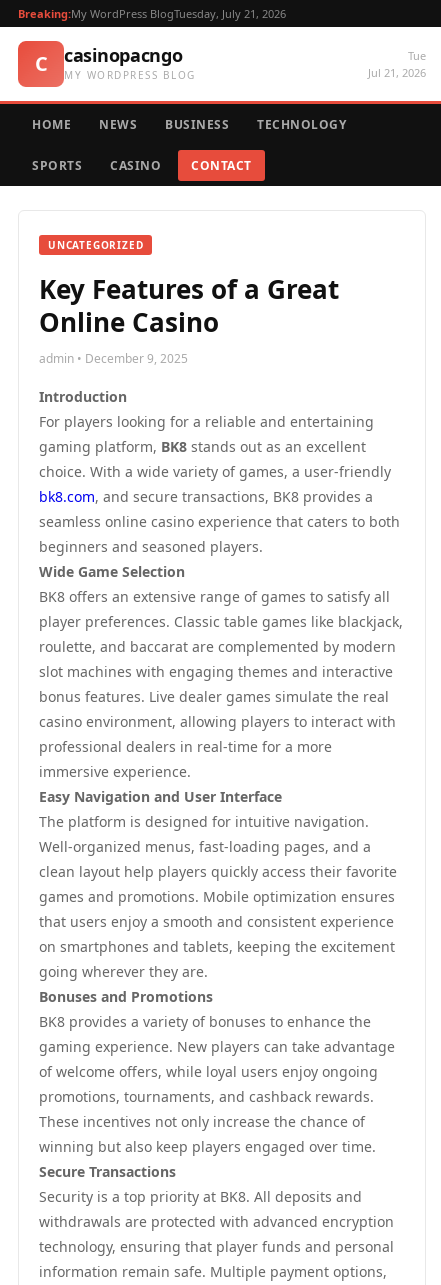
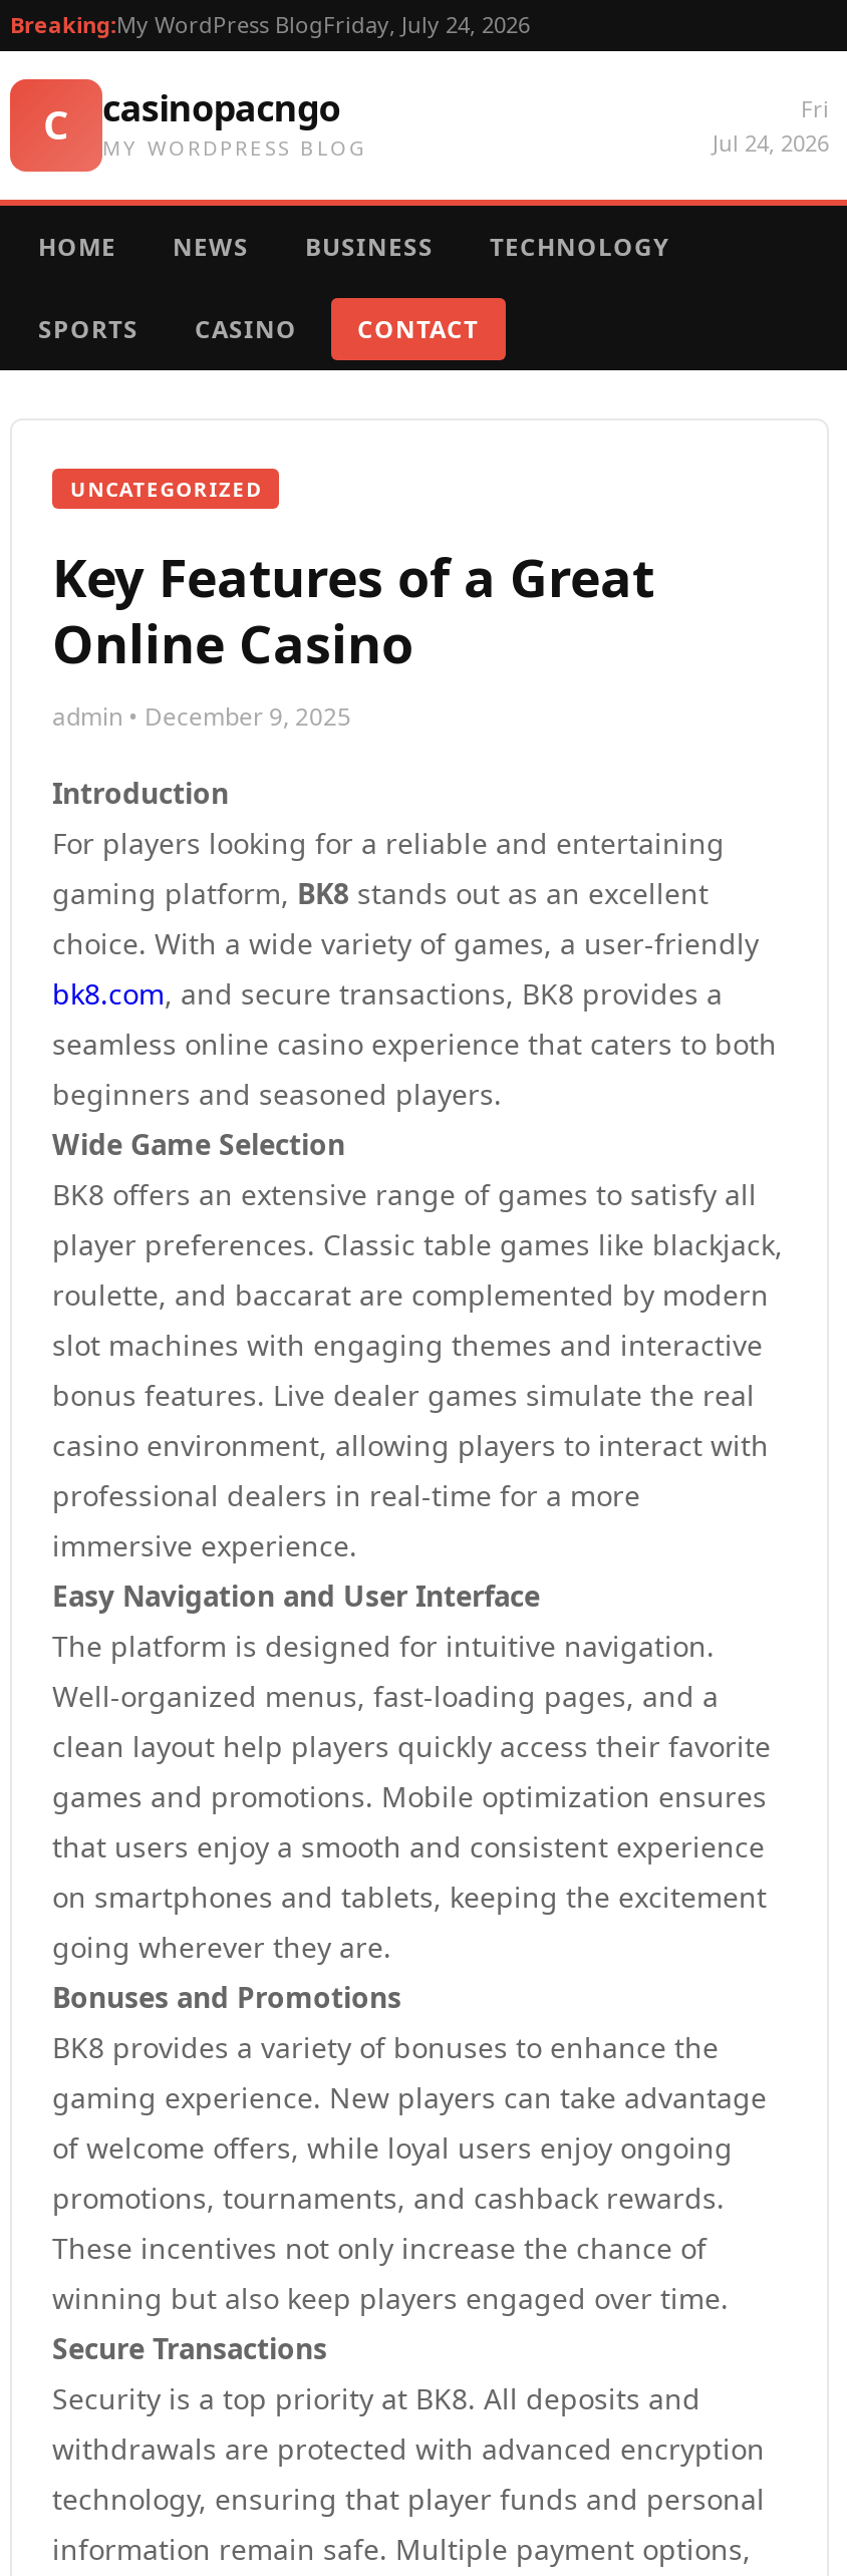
- Breaking:My WordPress BlogTuesday, July 21, 2026
+ Breaking:My WordPress BlogFriday, July 24, 2026

- Tue
- Jul 21, 2026
+ Fri
+ Jul 24, 2026
